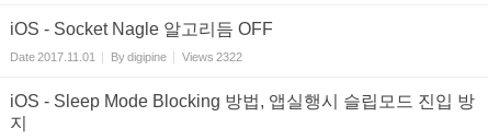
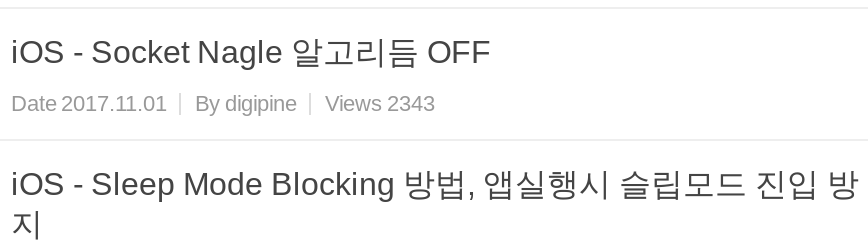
- Date 2017.11.01 By digipine Views 2322
+ Date 2017.11.01 By digipine Views 2343
